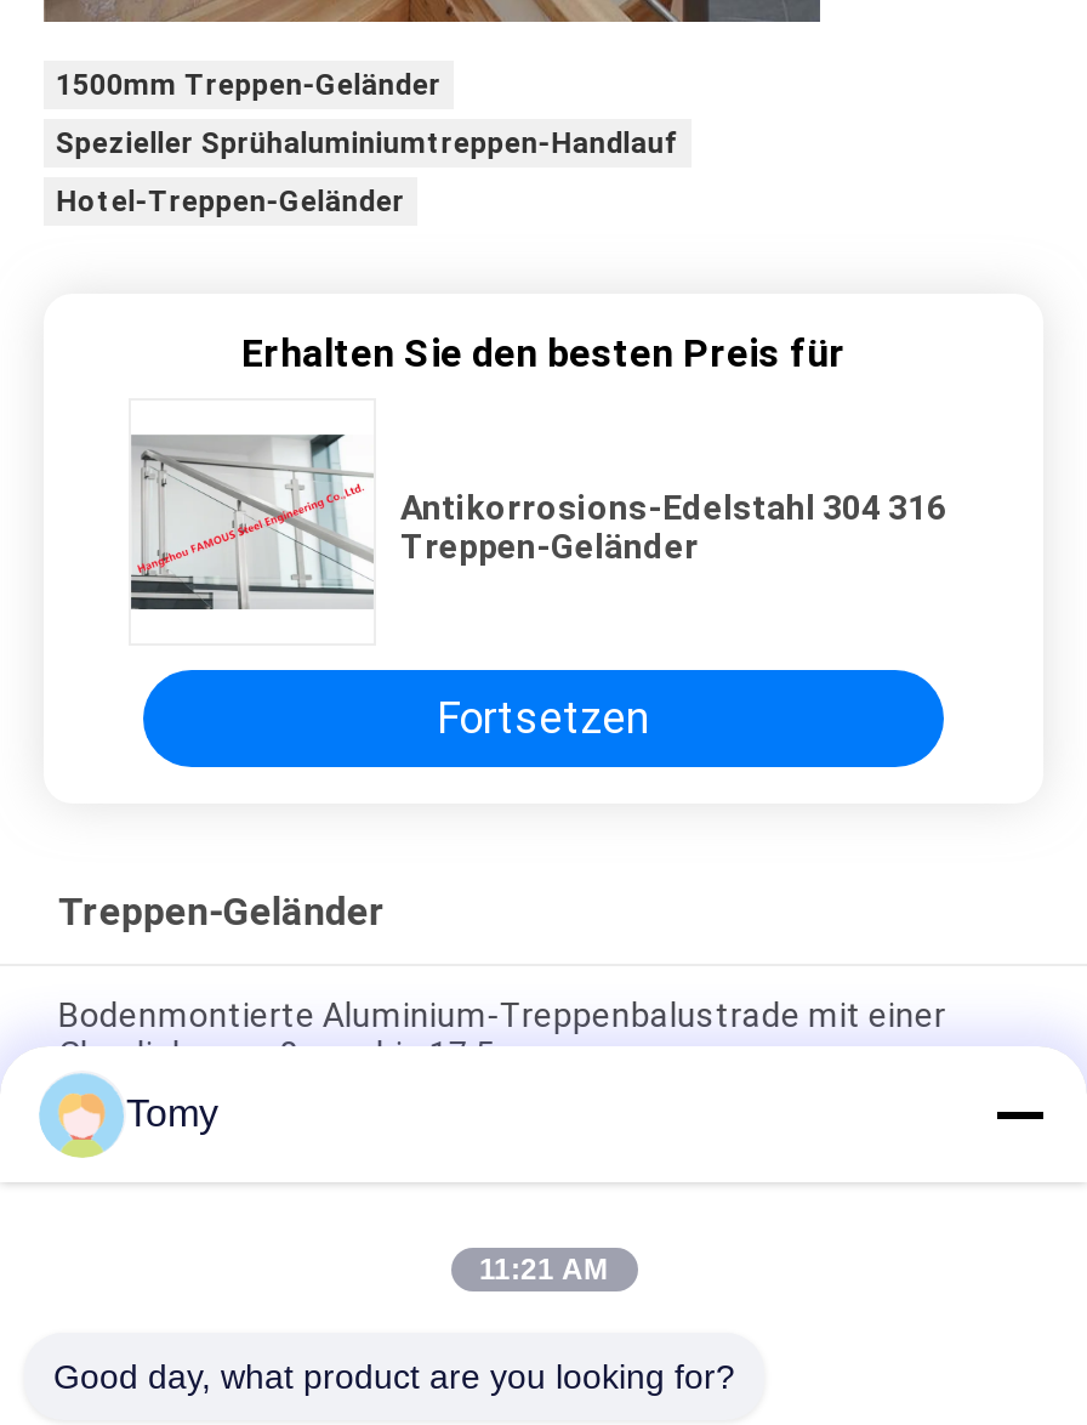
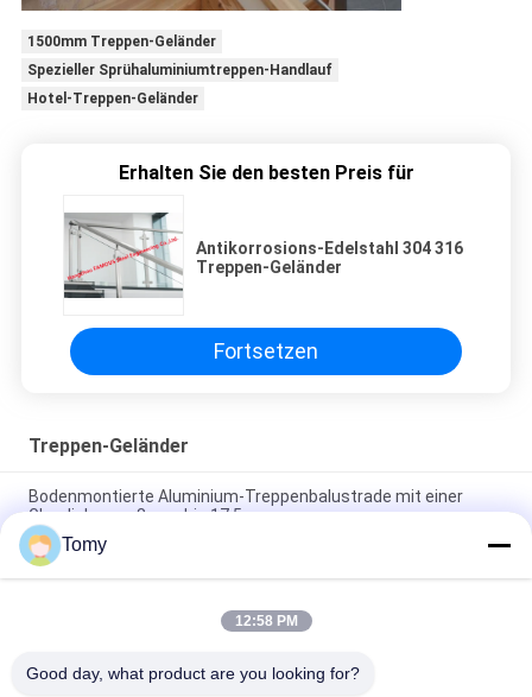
- 11:21 AM
+ 12:58 PM
